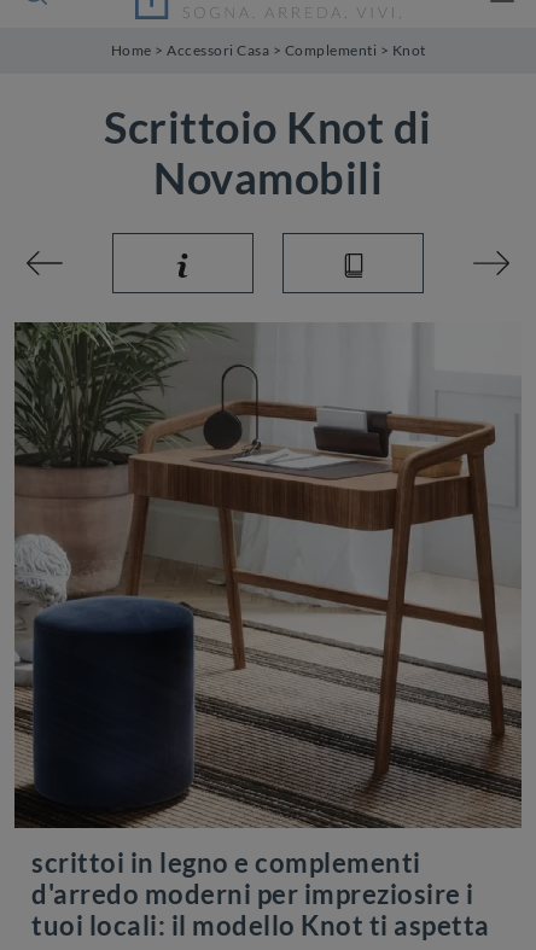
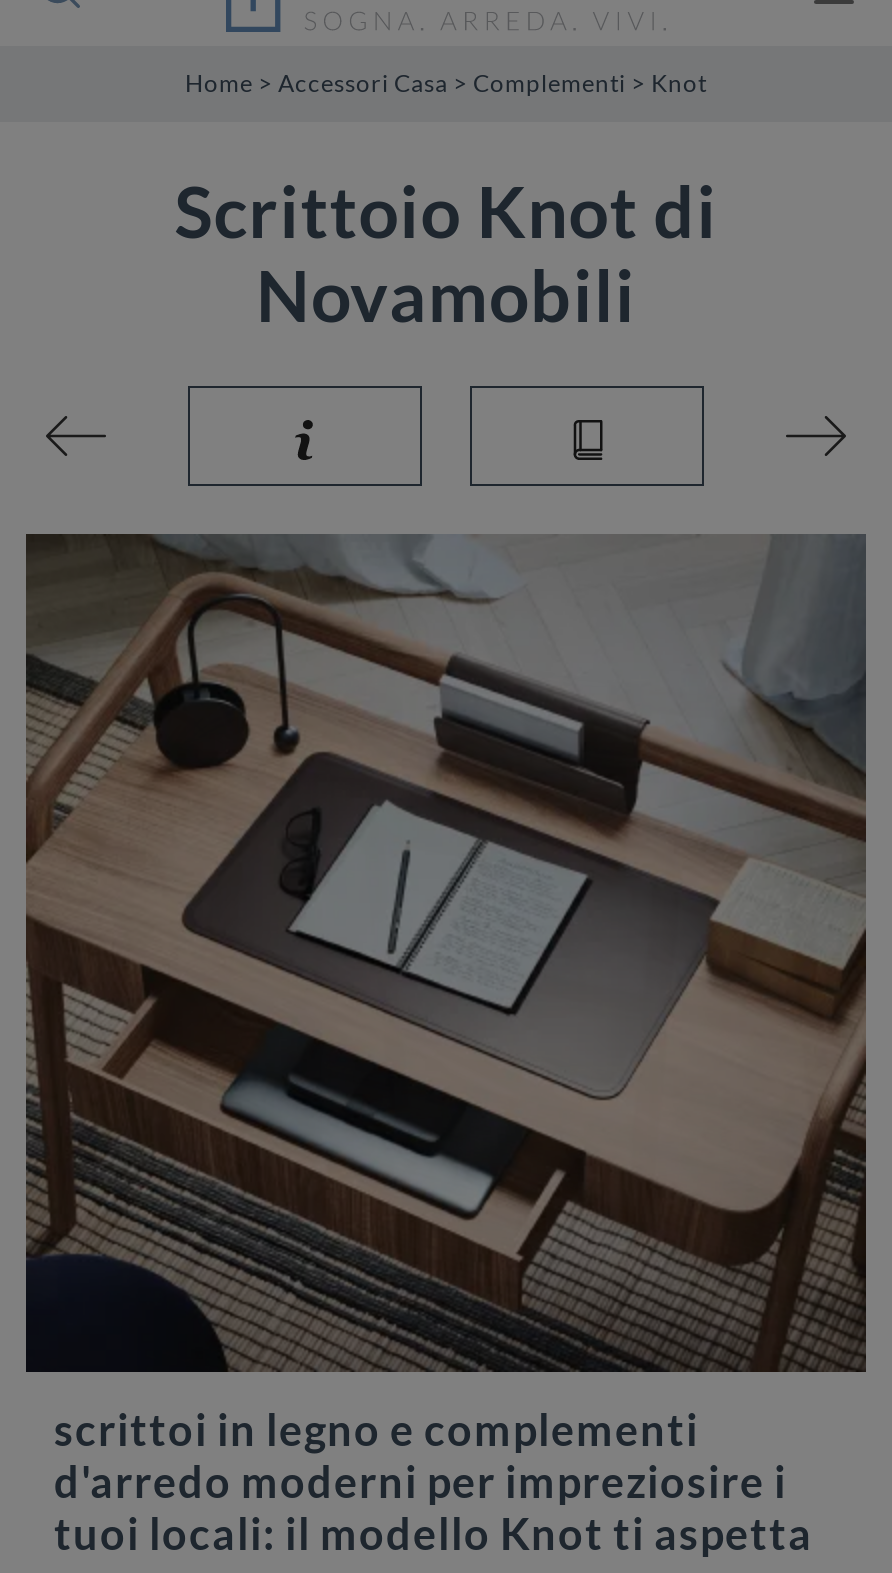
- [image]
+ [image]
